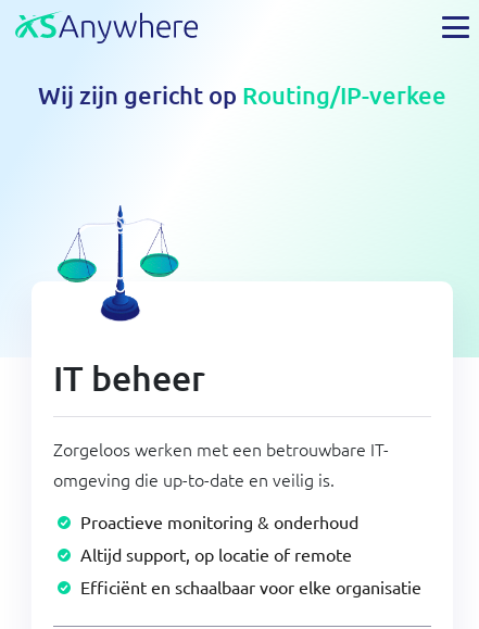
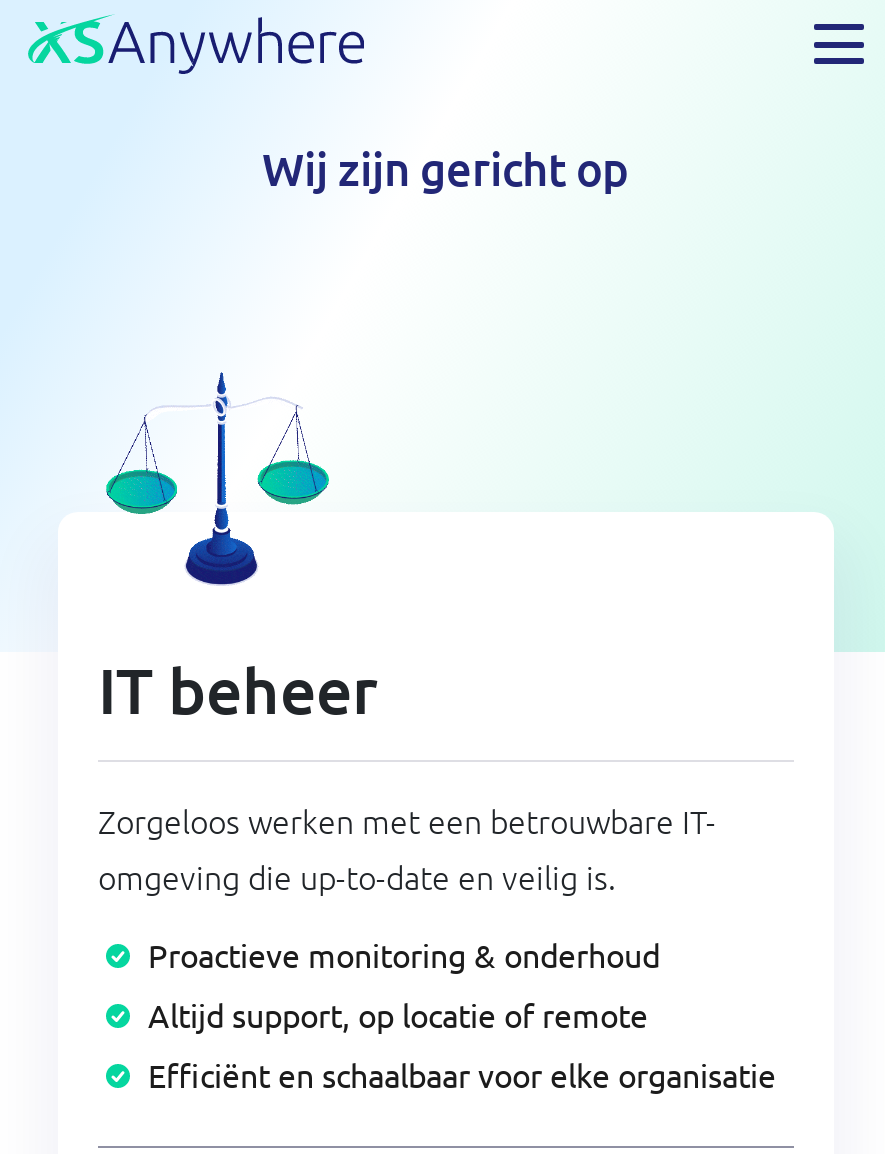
- Wij zijn gericht opRouting/IP-ver
+ Wij zijn gericht op
